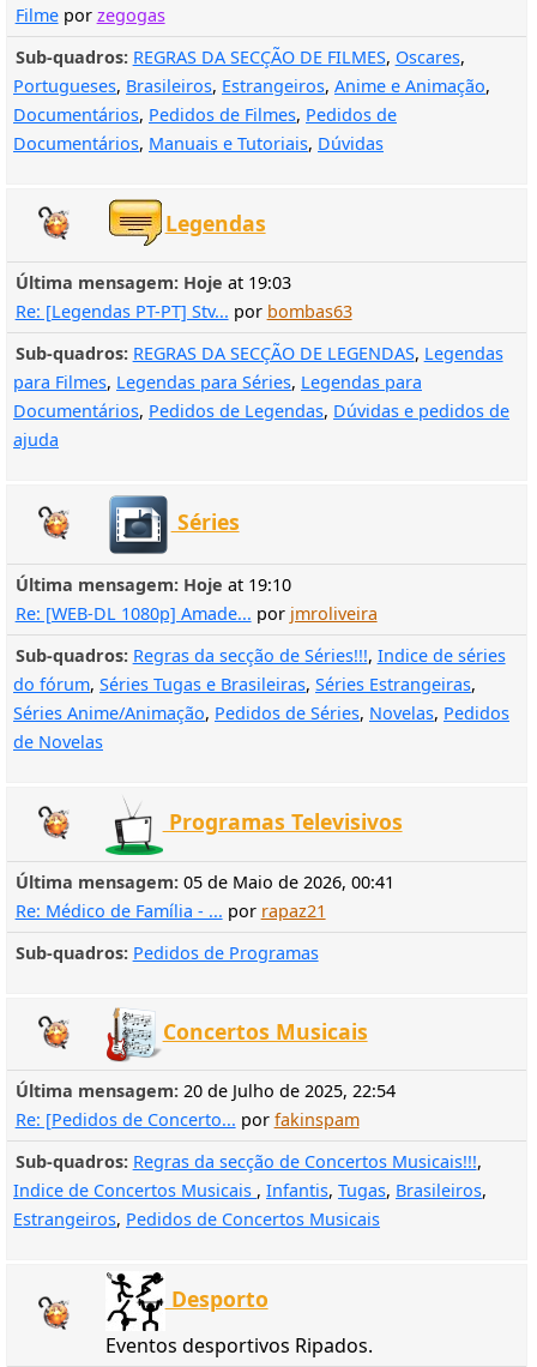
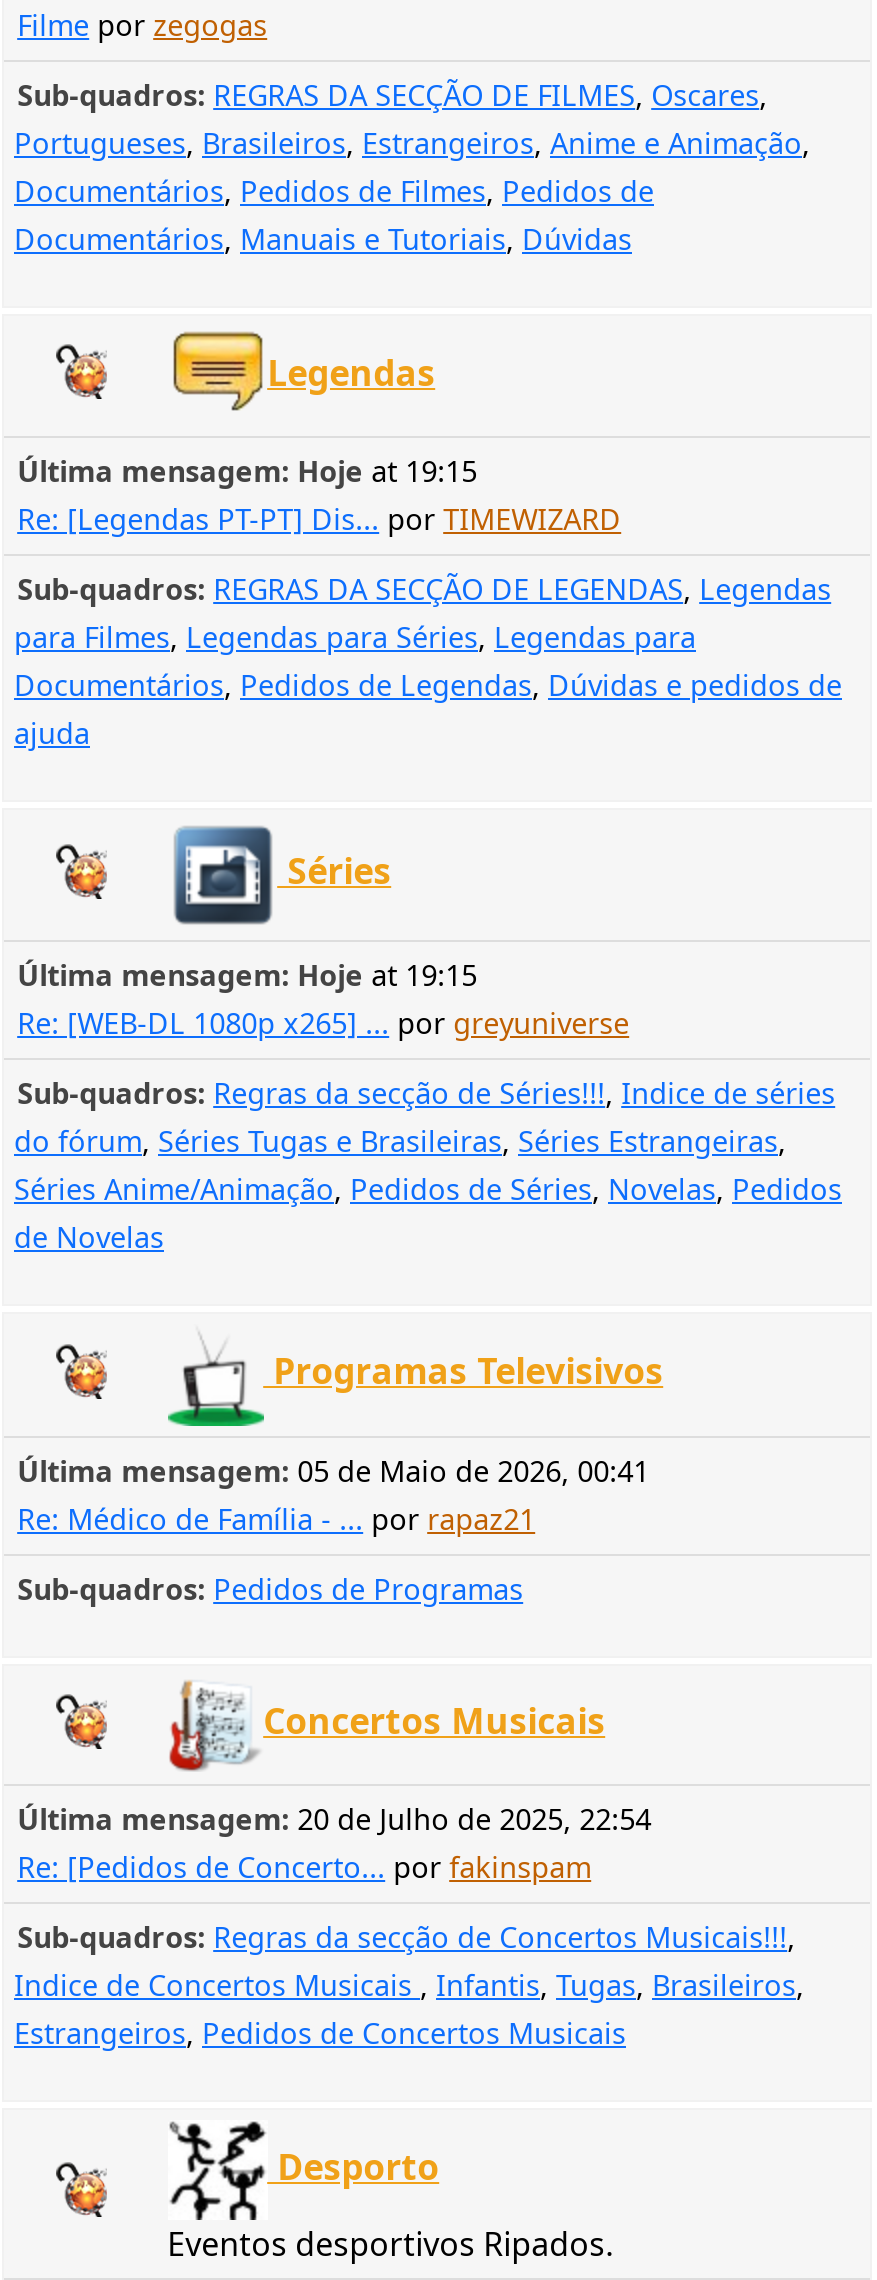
- Última mensagem: Hoje at 19:03
+ Última mensagem: Hoje at 19:15

- Re: [Legendas PT-PT] Stv... por bombas63
+ Re: [Legendas PT-PT] Dis... por TIMEWIZARD

- Última mensagem: Hoje at 19:10
- Re: [WEB-DL 1080p] Amade... por jmroliveira
+ Última mensagem: Hoje at 19:15
+ Re: [WEB-DL 1080p x265] ... por greyuniverse
